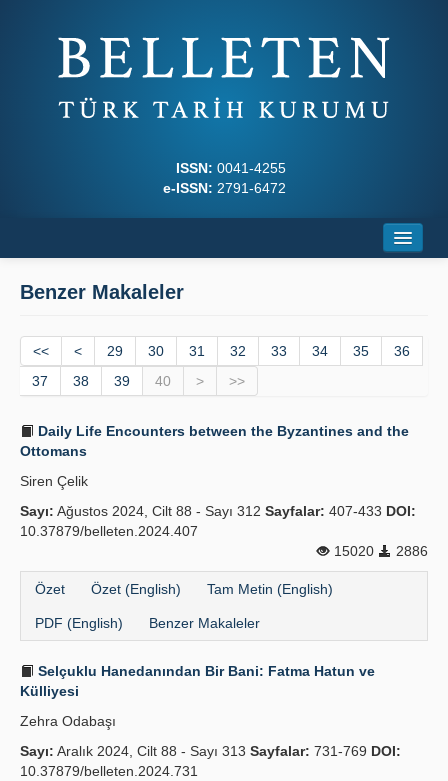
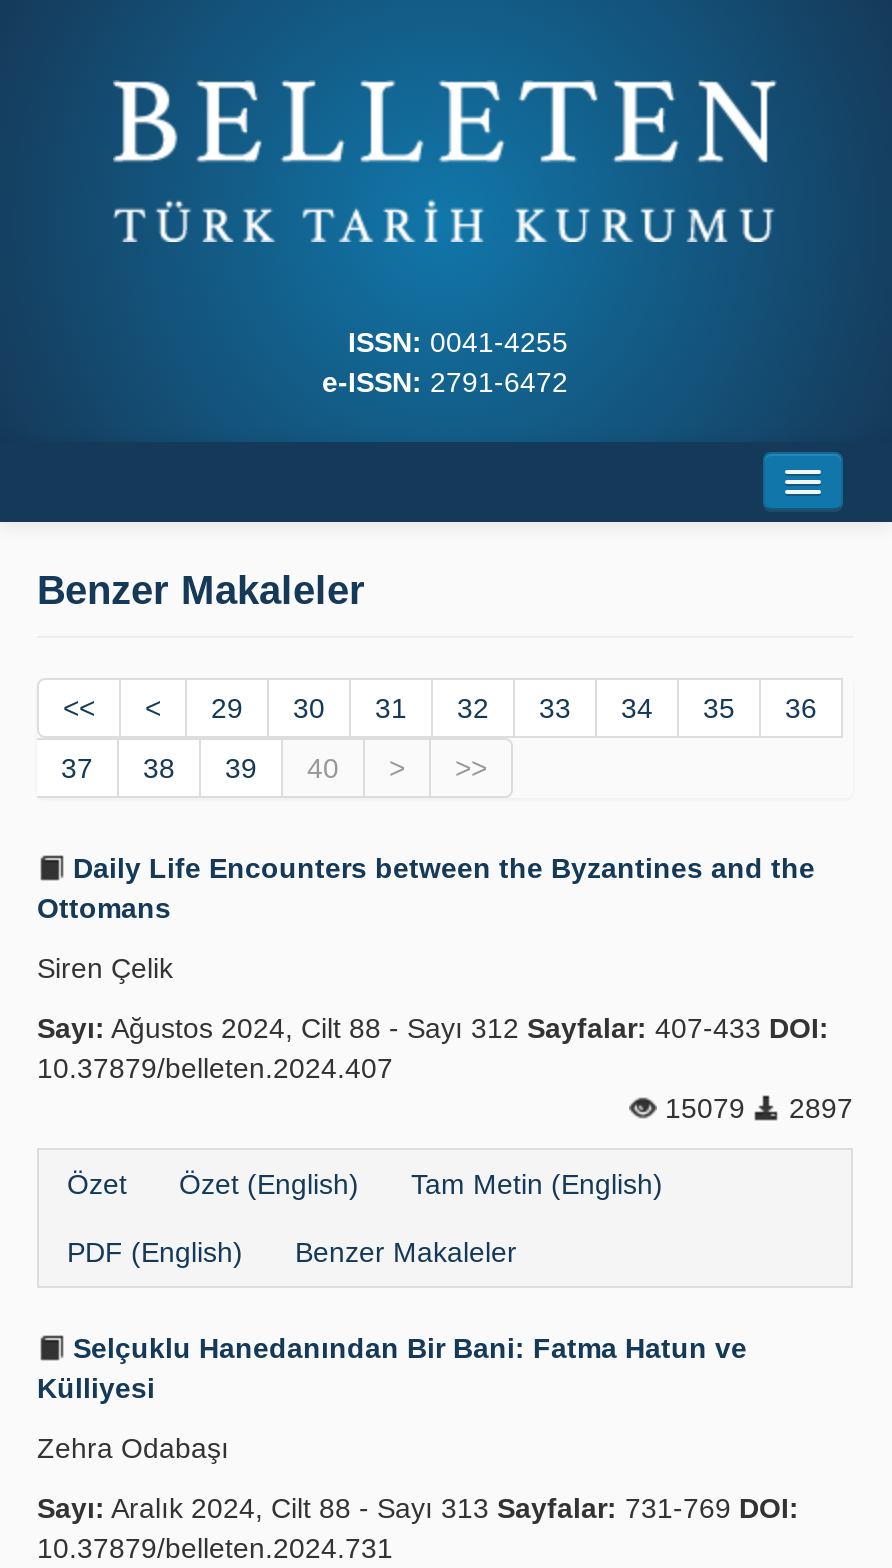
- 15020
+ 15079

- 2886
+ 2897
